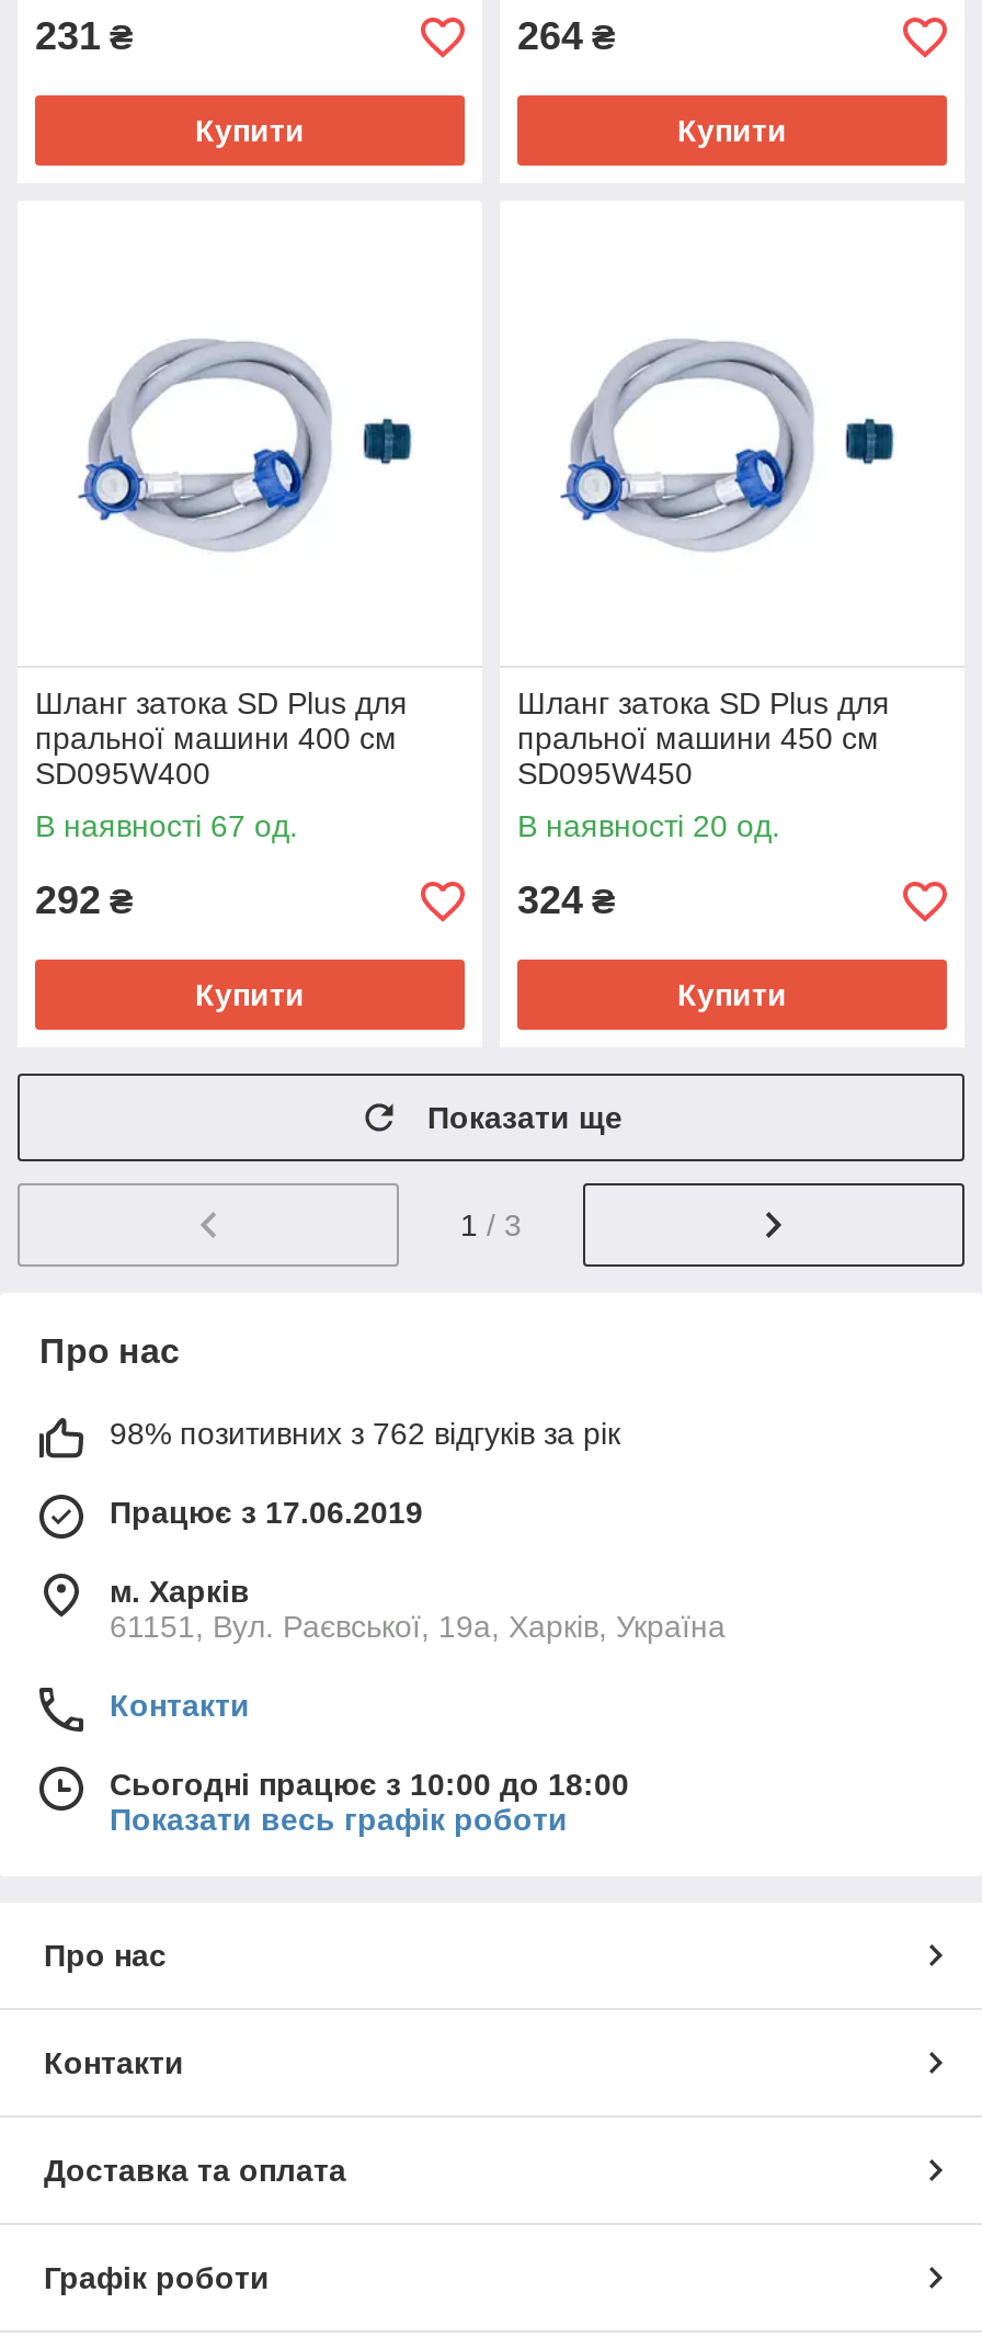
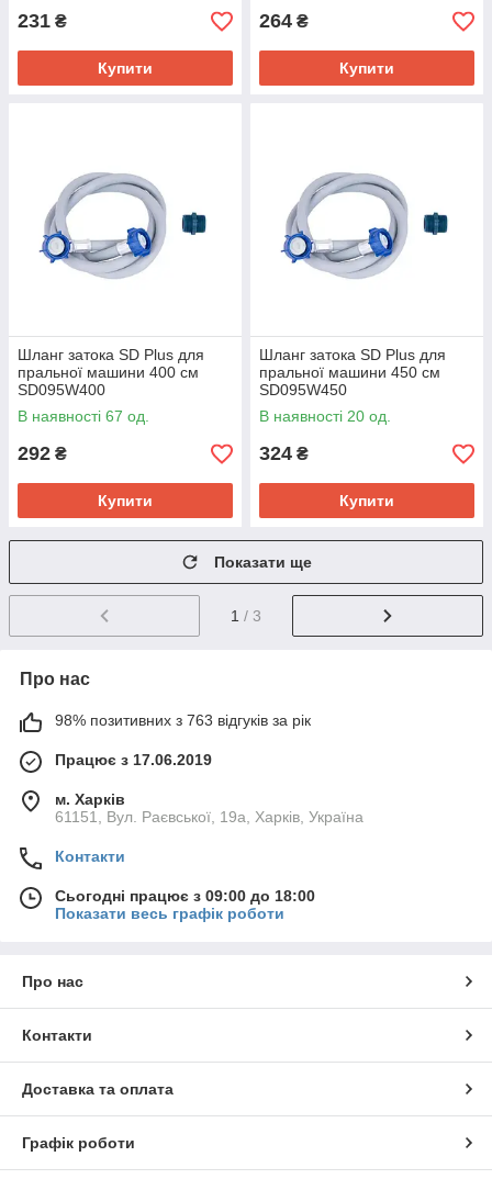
- 98% позитивних з 762 відгуків за рік
+ 98% позитивних з 763 відгуків за рік

- Сьогодні працює з 10:00 до 18:00
+ Сьогодні працює з 09:00 до 18:00
